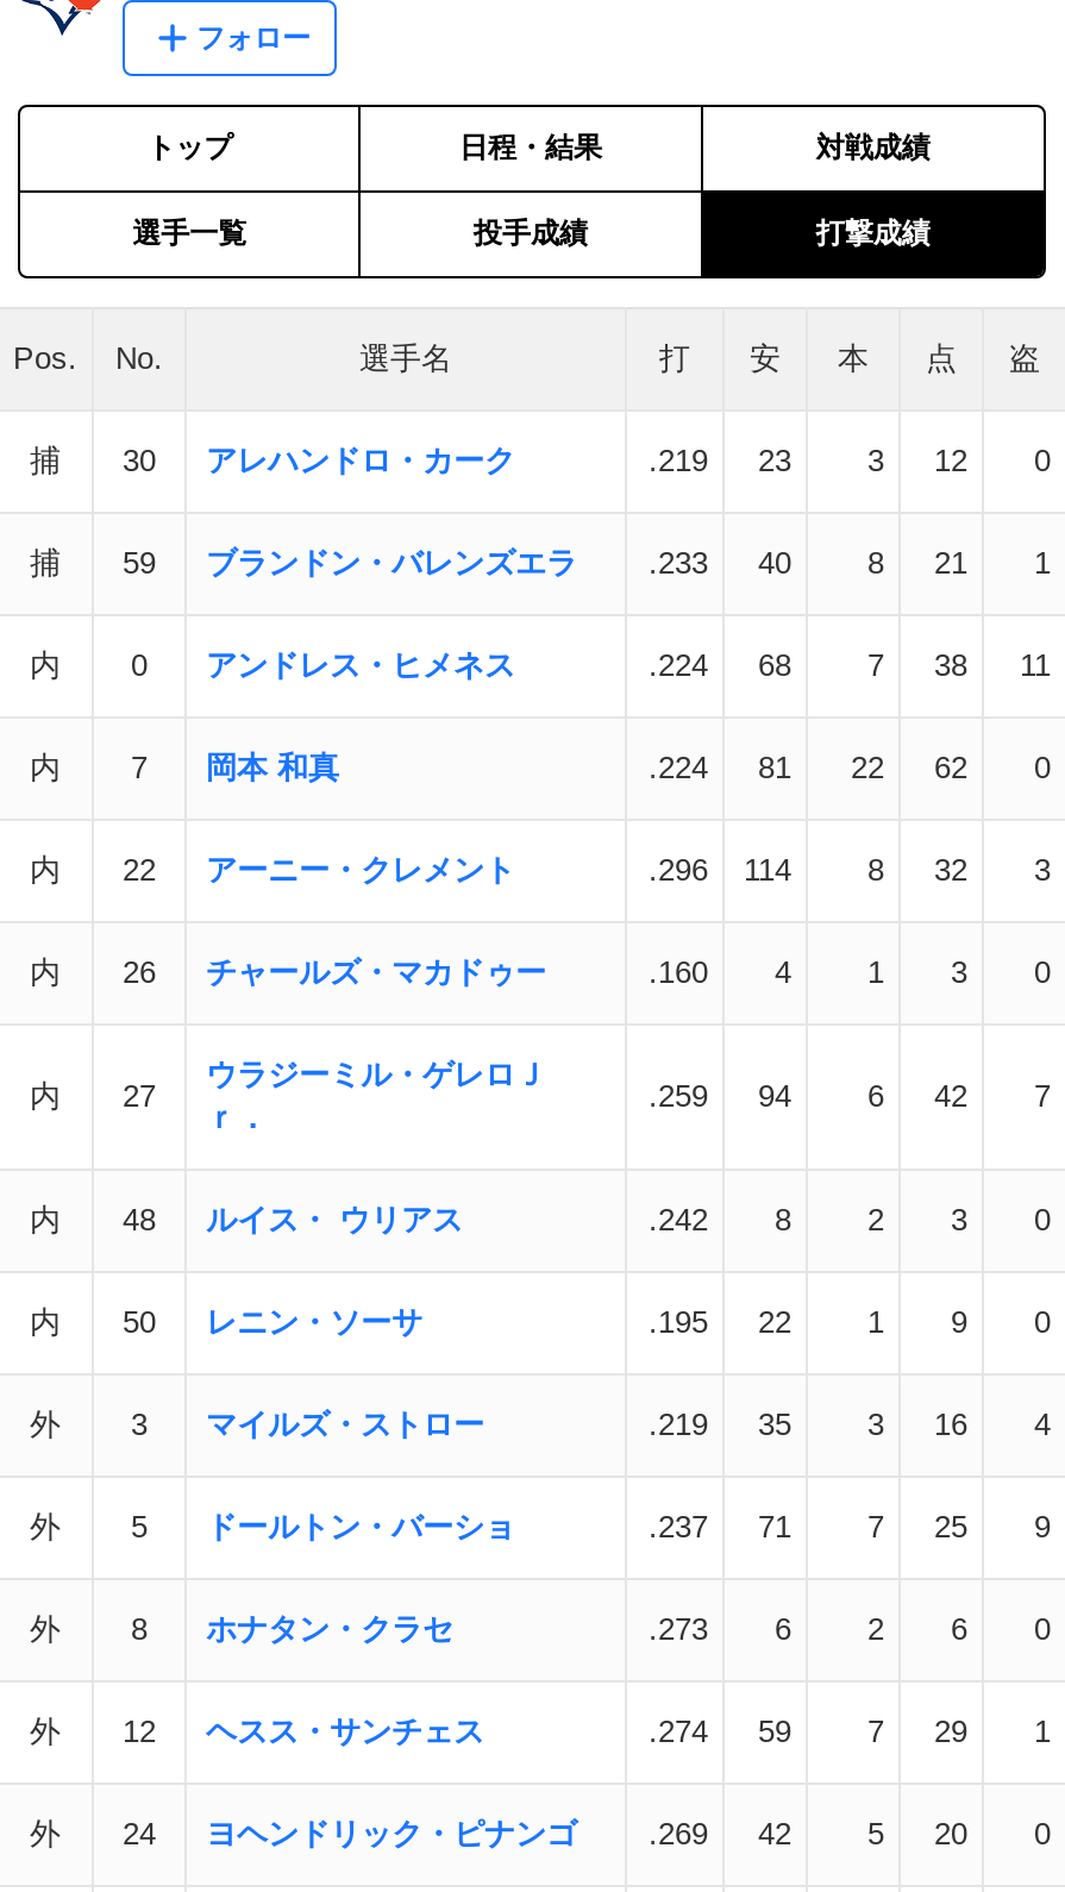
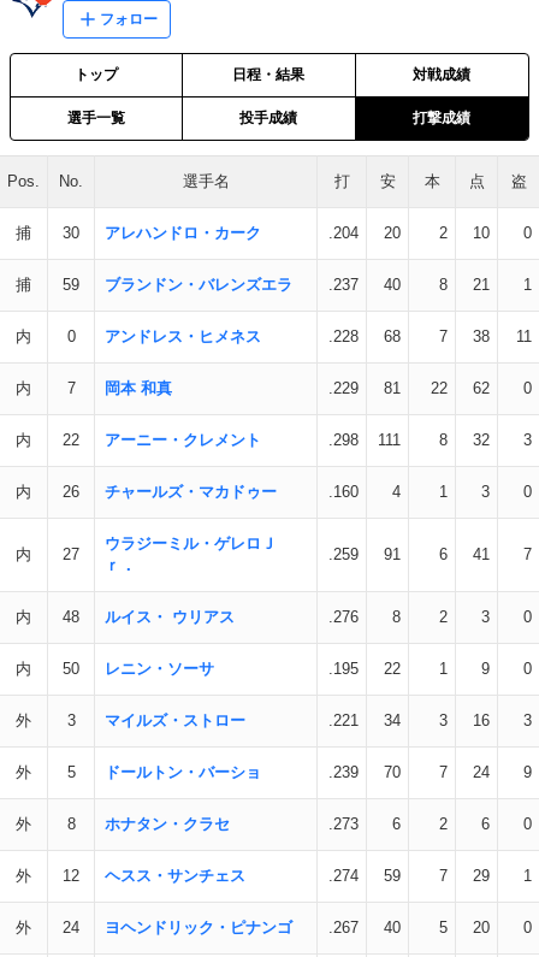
- .219
+ .204

- 23
+ 20

- 3
+ 2

- 12
+ 10

- 捕 59 ブランドン・バレンズエラ .233 40
+ 捕 59 ブランドン・バレンズエラ .237 40

- .224 68
+ .228 68

- .224 81 22 62 0
+ .229 81 22 62 0

- .296
+ .298

- 114
+ 111

- .259 94
+ .259 91

- 6 42 7
+ 6 41 7

- .242 8
+ .276 8

- .219
+ .221

- 35
+ 34

- 3 16 4
+ 3 16 3

- .237
+ .239

- 71
+ 70

- 7 25 9
+ 7 24 9

- .269
+ .267

- 42
+ 40
